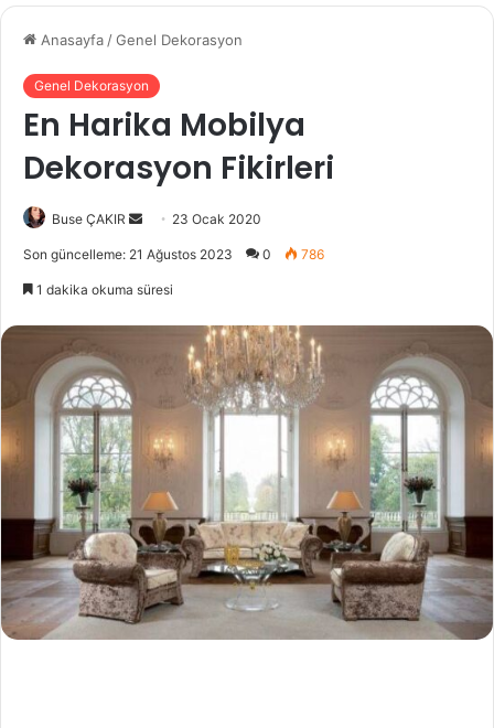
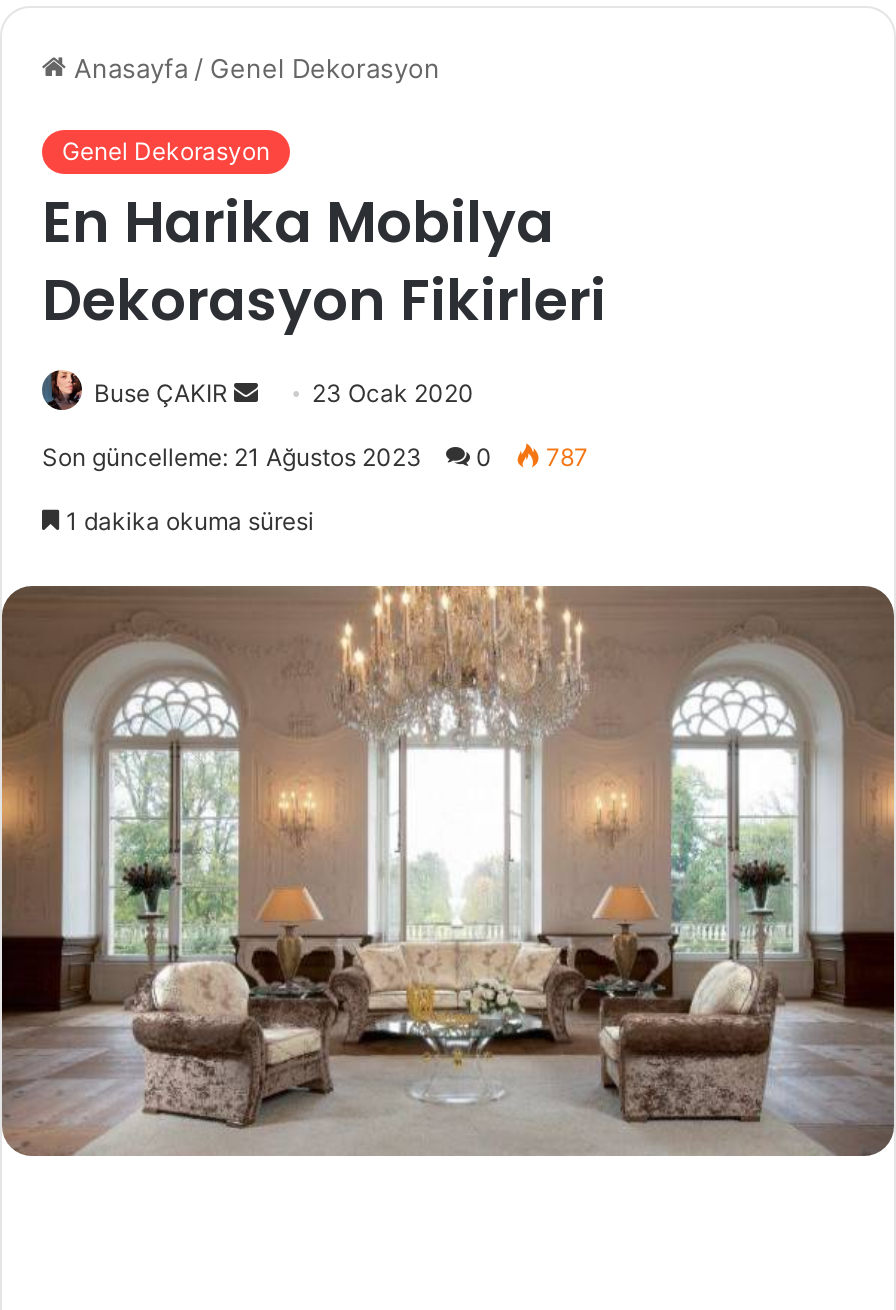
- Son güncelleme: 21 Ağustos 2023 0 786
+ Son güncelleme: 21 Ağustos 2023 0 787
